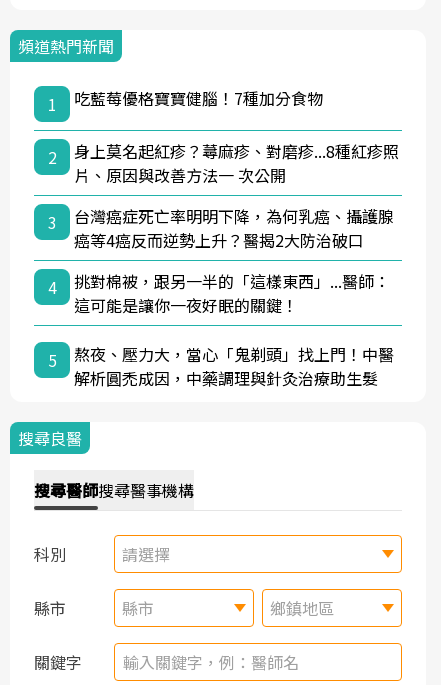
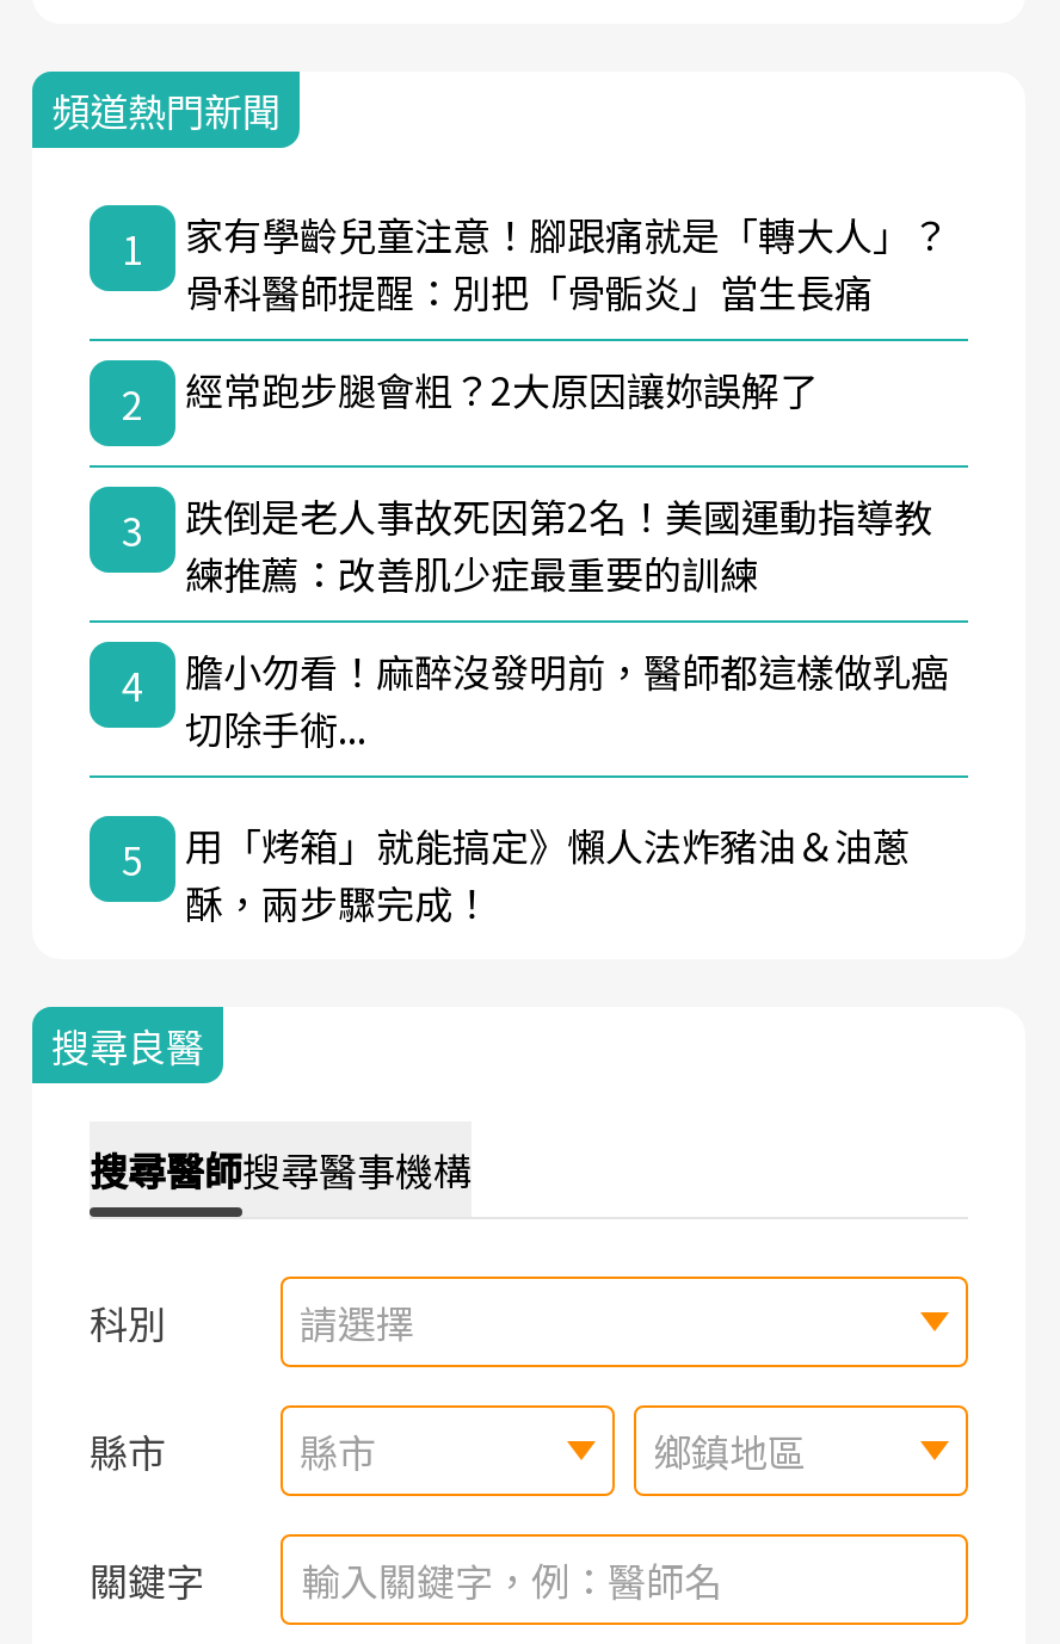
- 吃藍莓優格寶寶健腦！7種加分食物
+ 家有學齡兒童注意！腳跟痛就是「轉大人」？
+ 骨科醫師提醒：別把「骨骺炎」當生長痛

- 身上莫名起紅疹？蕁麻疹、對磨疹...8種紅疹照
- 片、原因與改善方法一 次公開
+ 經常跑步腿會粗？2大原因讓妳誤解了

- 台灣癌症死亡率明明下降，為何乳癌、攝護腺
- 癌等4癌反而逆勢上升？醫揭2大防治破口
+ 跌倒是老人事故死因第2名！美國運動指導教
+ 練推薦：改善肌少症最重要的訓練

- 挑對棉被，跟另一半的「這樣東西」...醫師：
- 這可能是讓你一夜好眠的關鍵！
+ 膽小勿看！麻醉沒發明前，醫師都這樣做乳癌
+ 切除手術...

- 熬夜、壓力大，當心「鬼剃頭」找上門！中醫
- 解析圓禿成因，中藥調理與針灸治療助生髮
+ 用「烤箱」就能搞定》懶人法炸豬油＆油蔥
+ 酥，兩步驟完成！
